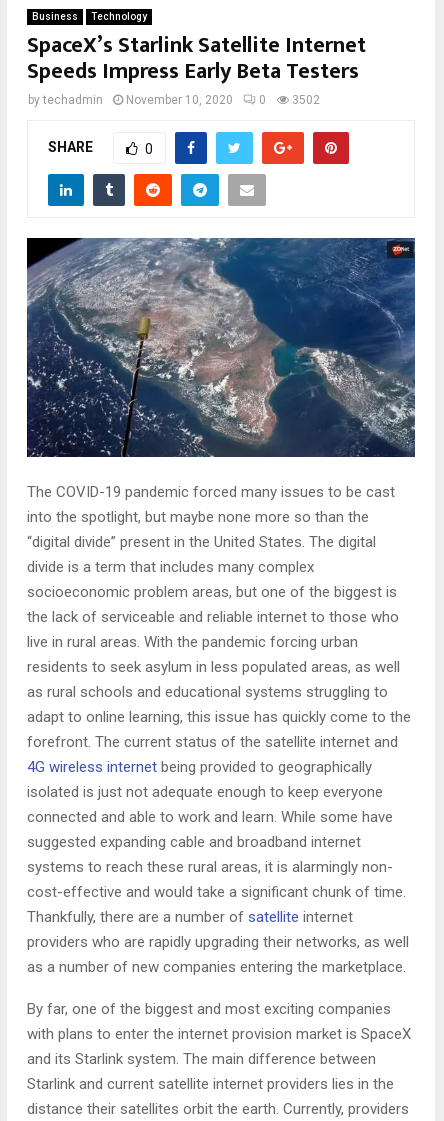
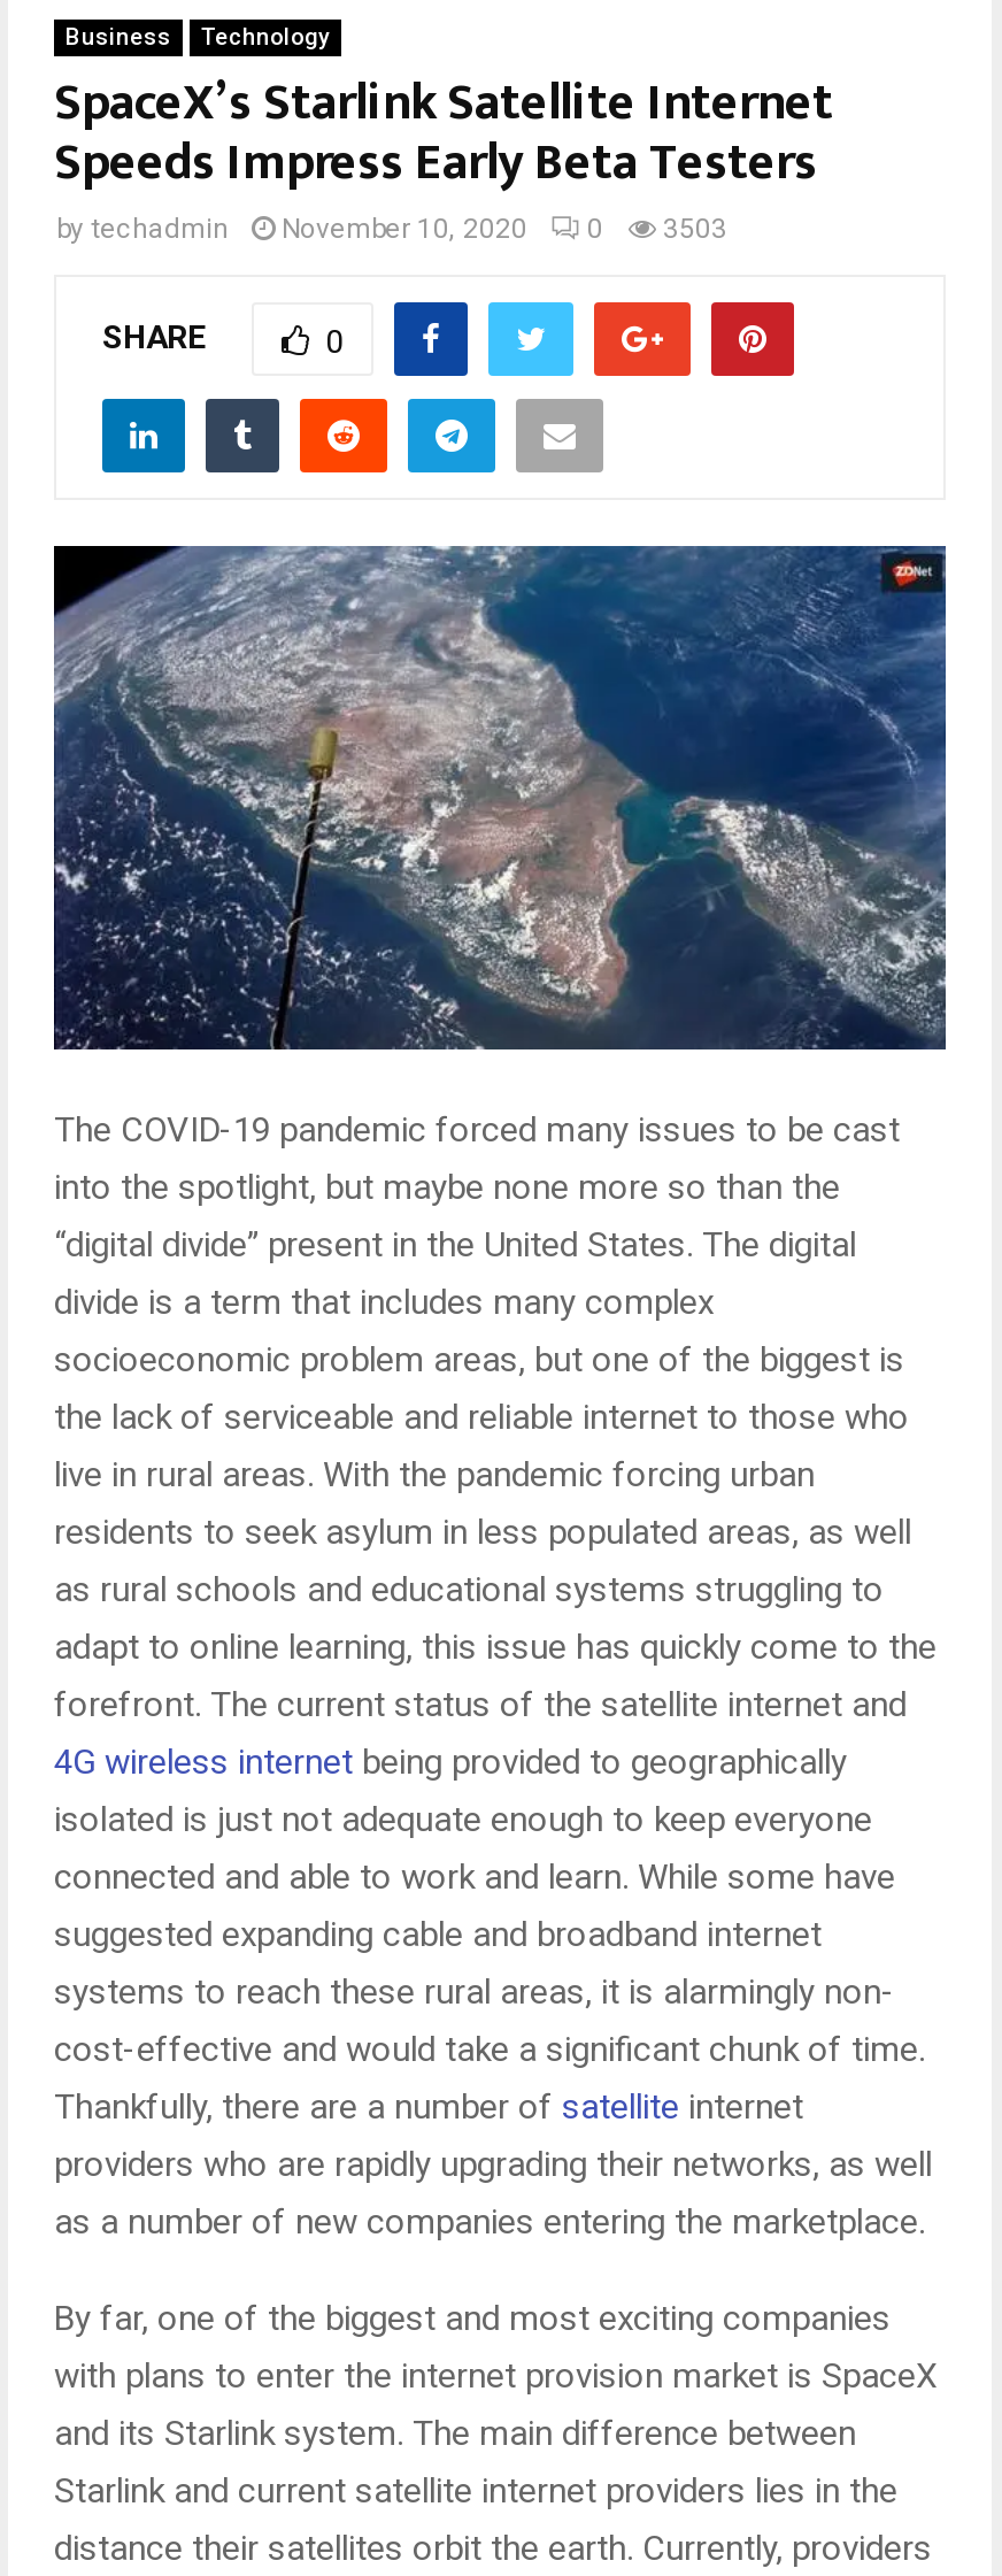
- by techadmin November 10, 2020 0 3502
+ by techadmin November 10, 2020 0 3503
